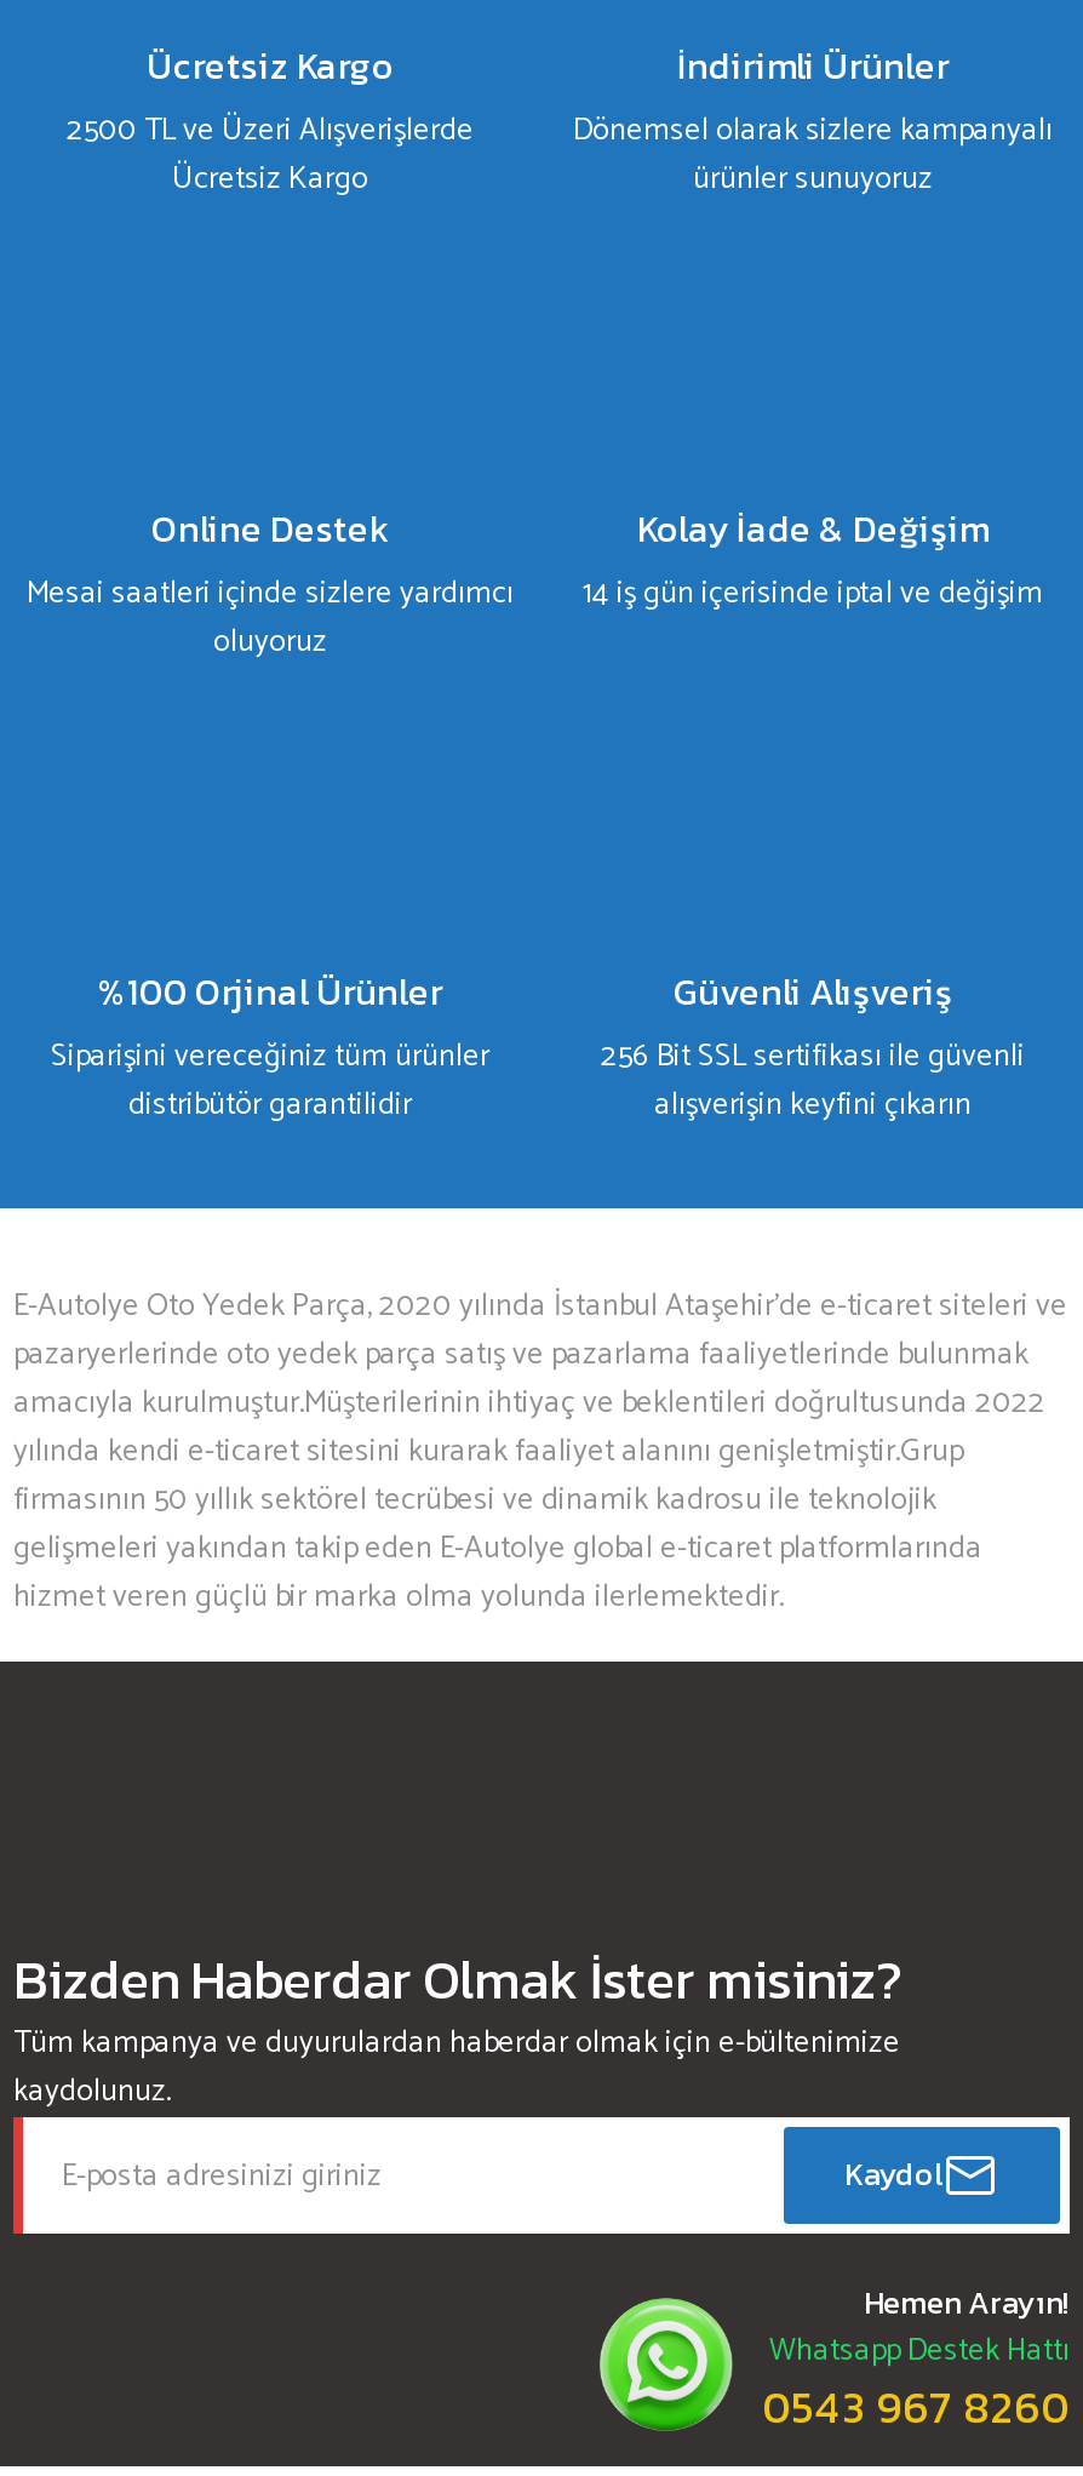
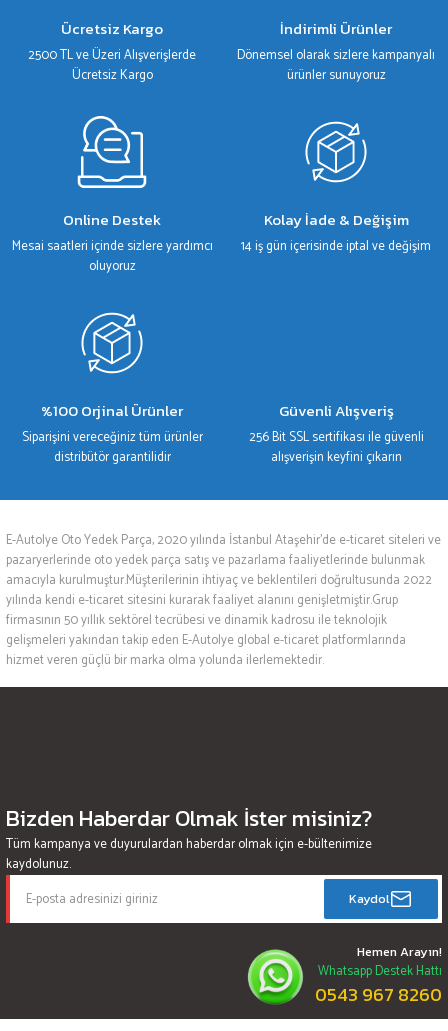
+ [image]

+ [image]

+ [image]
